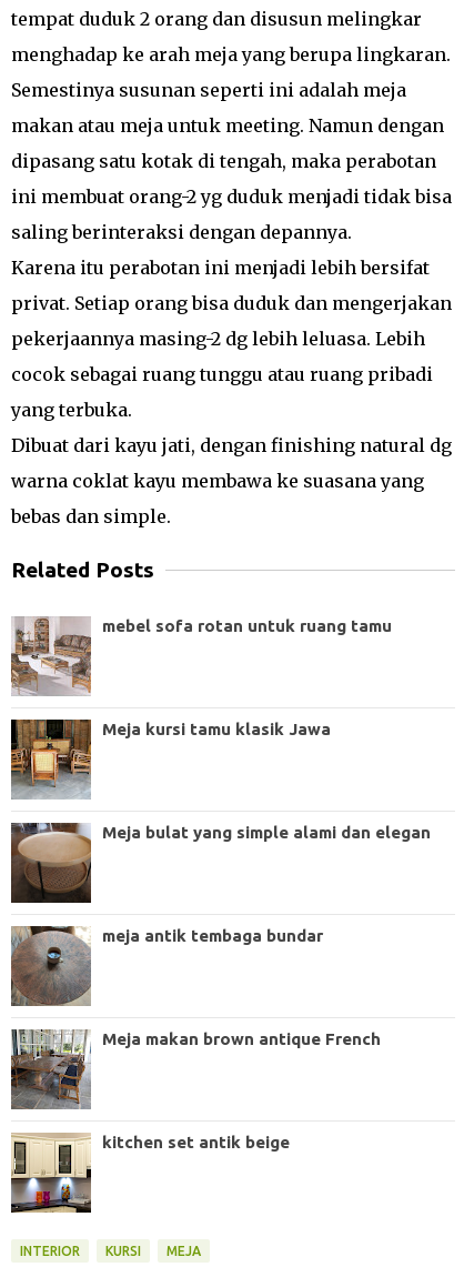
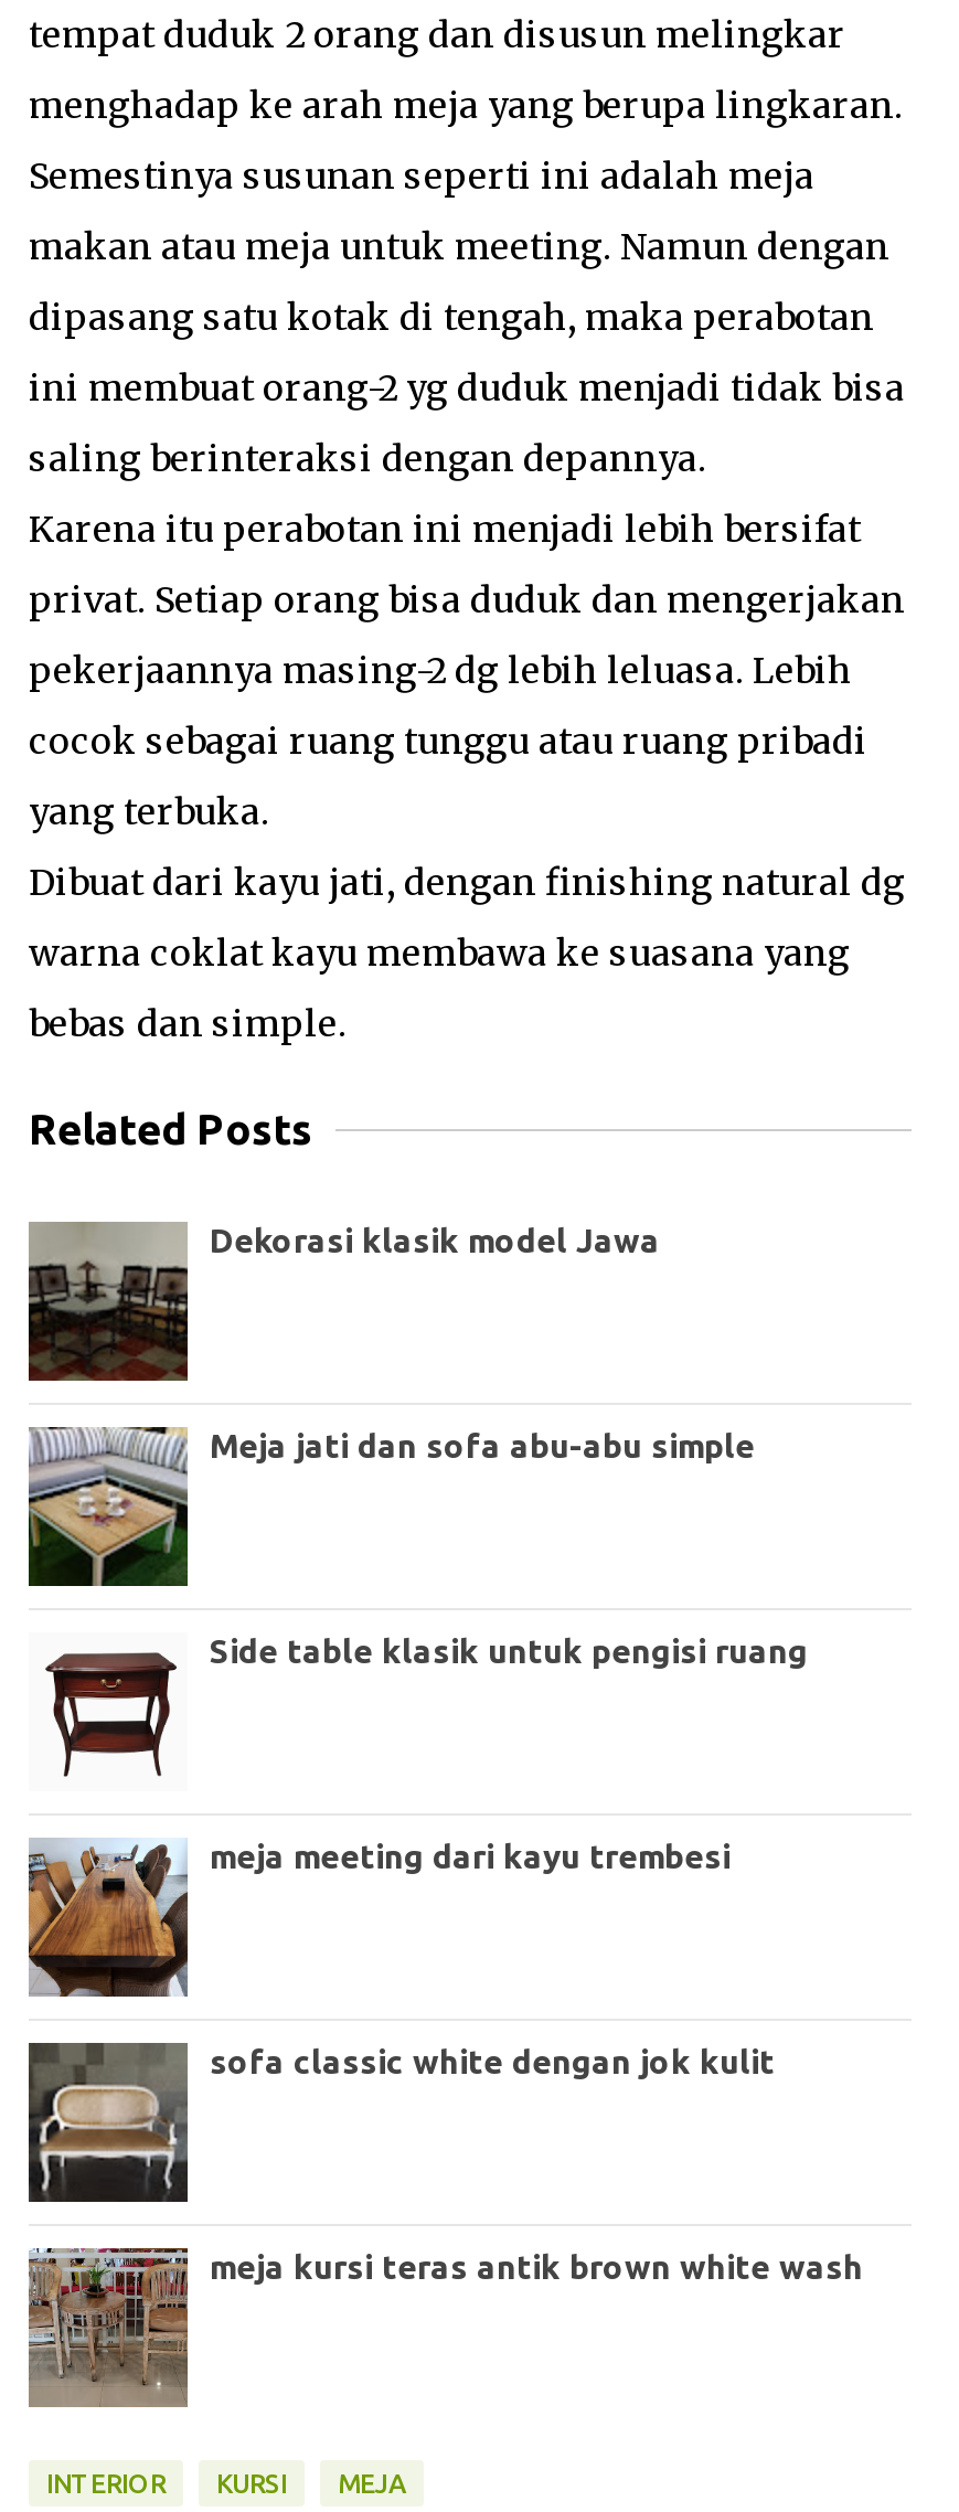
- [image]
- mebel sofa rotan untuk ruang tamu
+ [image]
+ Dekorasi klasik model Jawa

- [image]
- Meja kursi tamu klasik Jawa
+ [image]
+ Meja jati dan sofa abu-abu simple

- [image]
- Meja bulat yang simple alami dan elegan
+ [image]
+ Side table klasik untuk pengisi ruang

- [image]
- meja antik tembaga bundar
+ [image]
+ meja meeting dari kayu trembesi

- [image]
- Meja makan brown antique French
+ [image]
+ sofa classic white dengan jok kulit

- [image]
- kitchen set antik beige
+ [image]
+ meja kursi teras antik brown white wash
